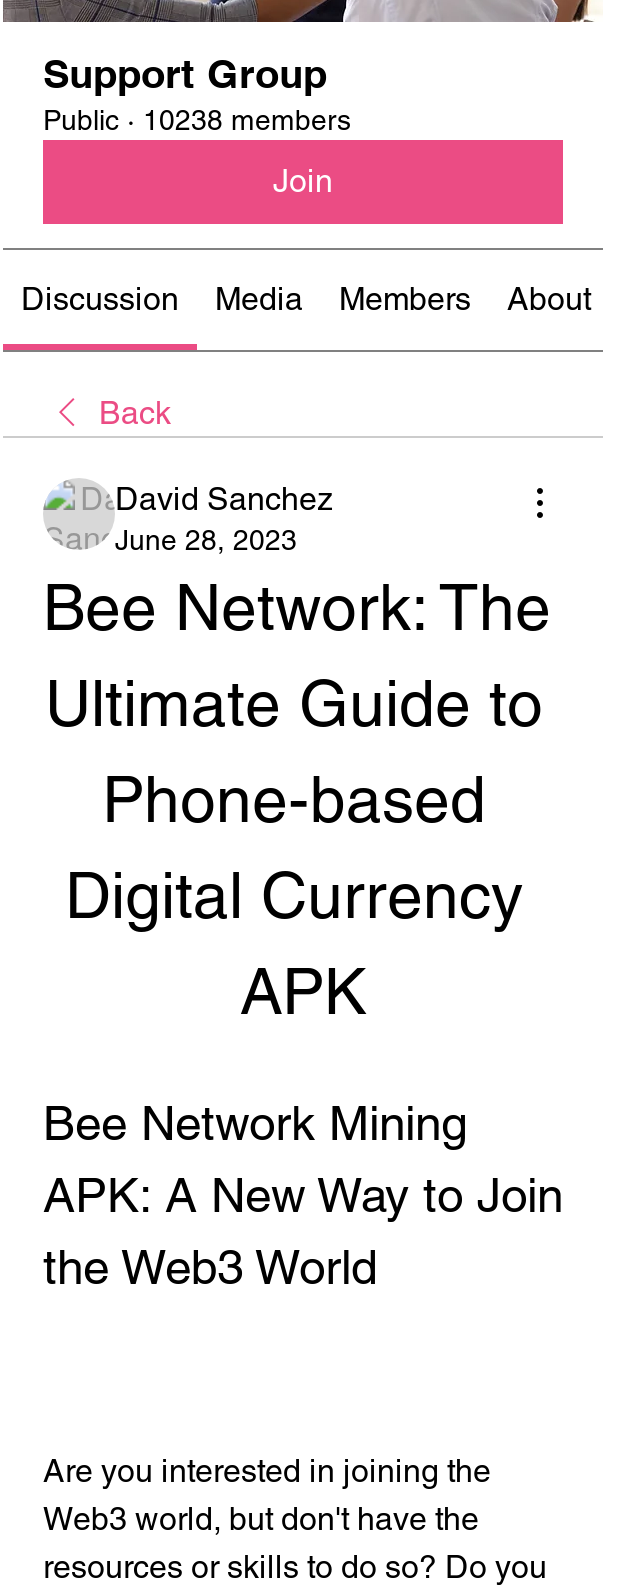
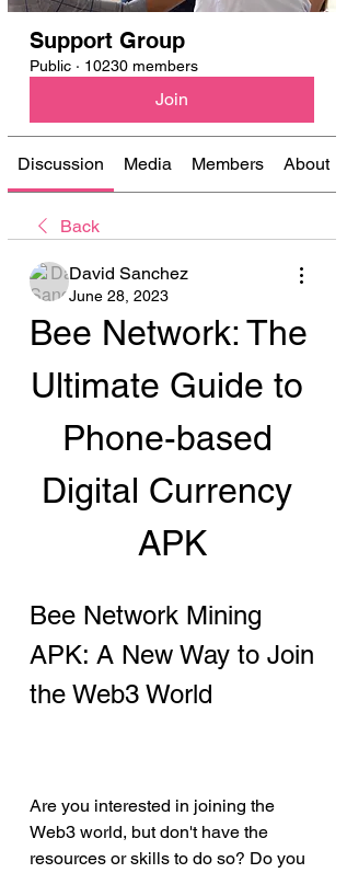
- Public · 10238 members
+ Public · 10230 members
